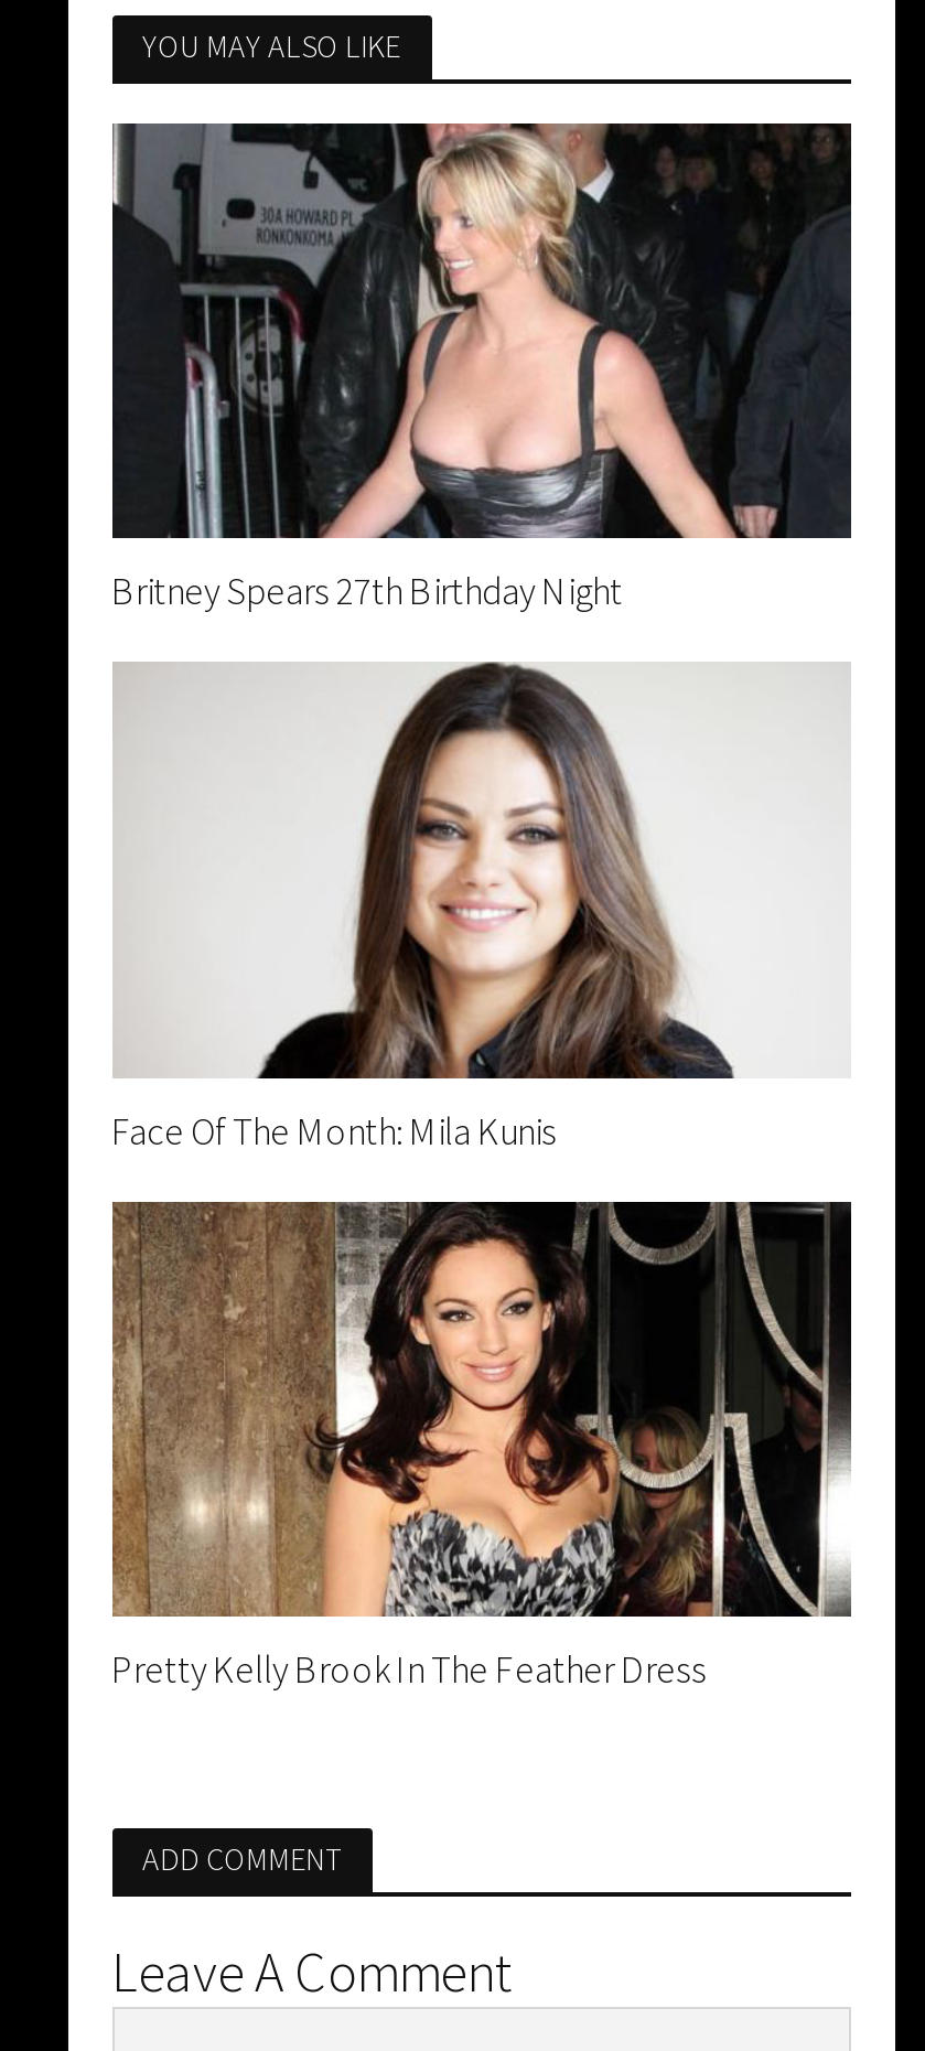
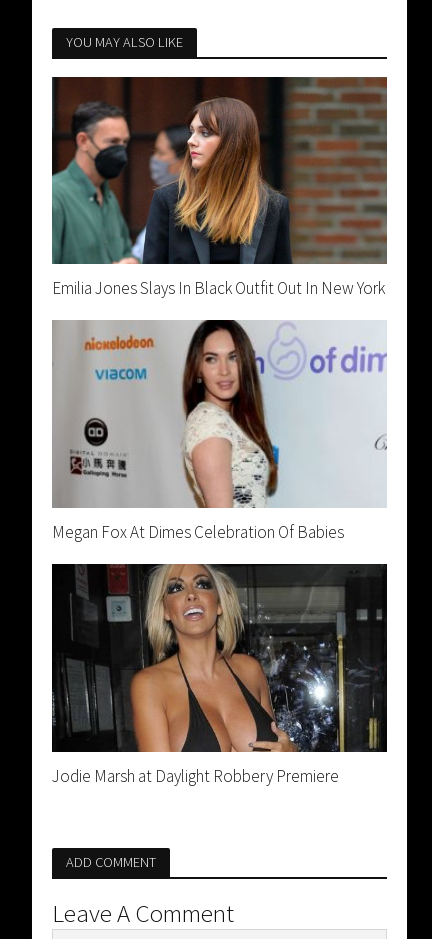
- [image]
- Britney Spears 27th Birthday Night
+ [image]
+ Emilia Jones Slays In Black Outfit Out In New York

- [image]
- Face Of The Month: Mila Kunis
+ [image]
+ Megan Fox At Dimes Celebration Of Babies

- [image]
- Pretty Kelly Brook In The Feather Dress
+ [image]
+ Jodie Marsh at Daylight Robbery Premiere
